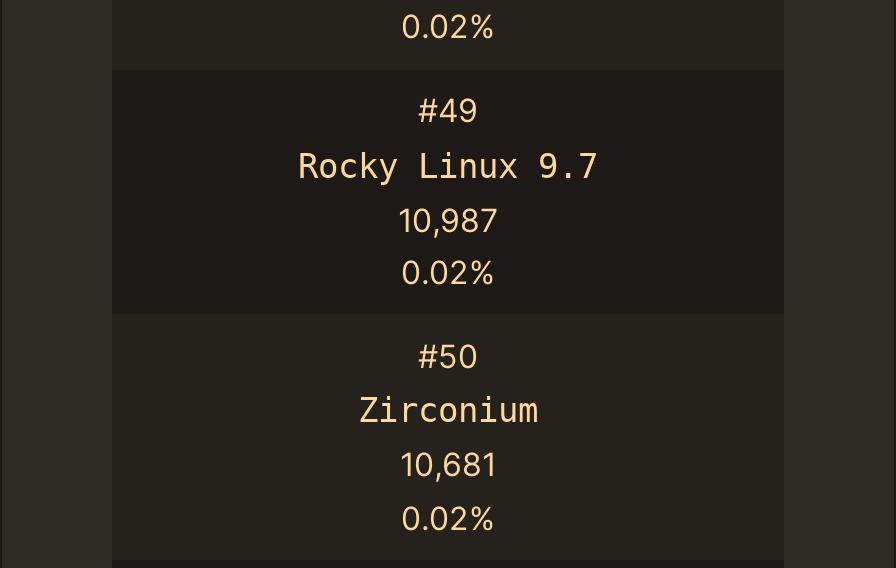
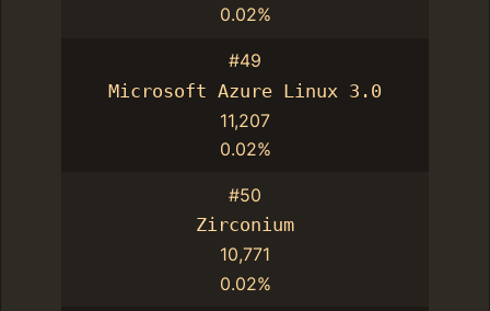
- Rocky Linux 9.7
- 10,987
+ Microsoft Azure Linux 3.0
+ 11,207

- 10,681
+ 10,771
